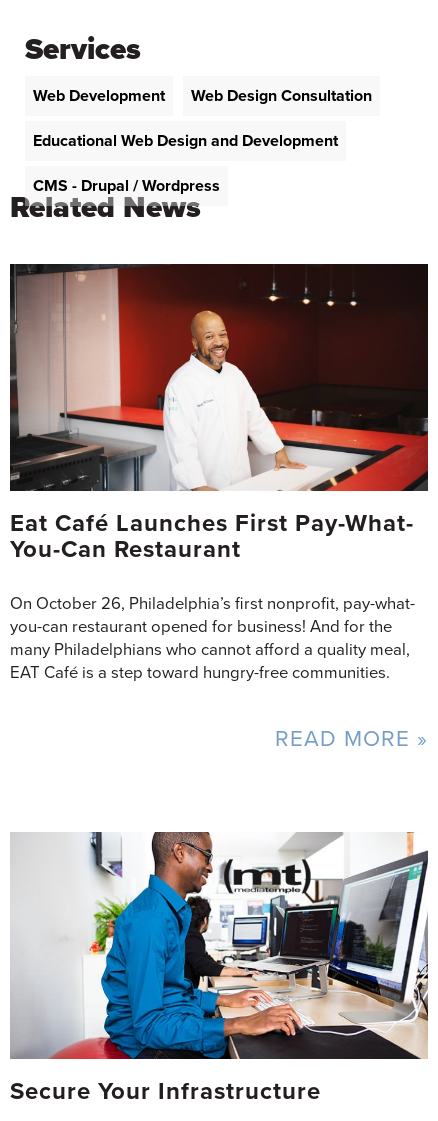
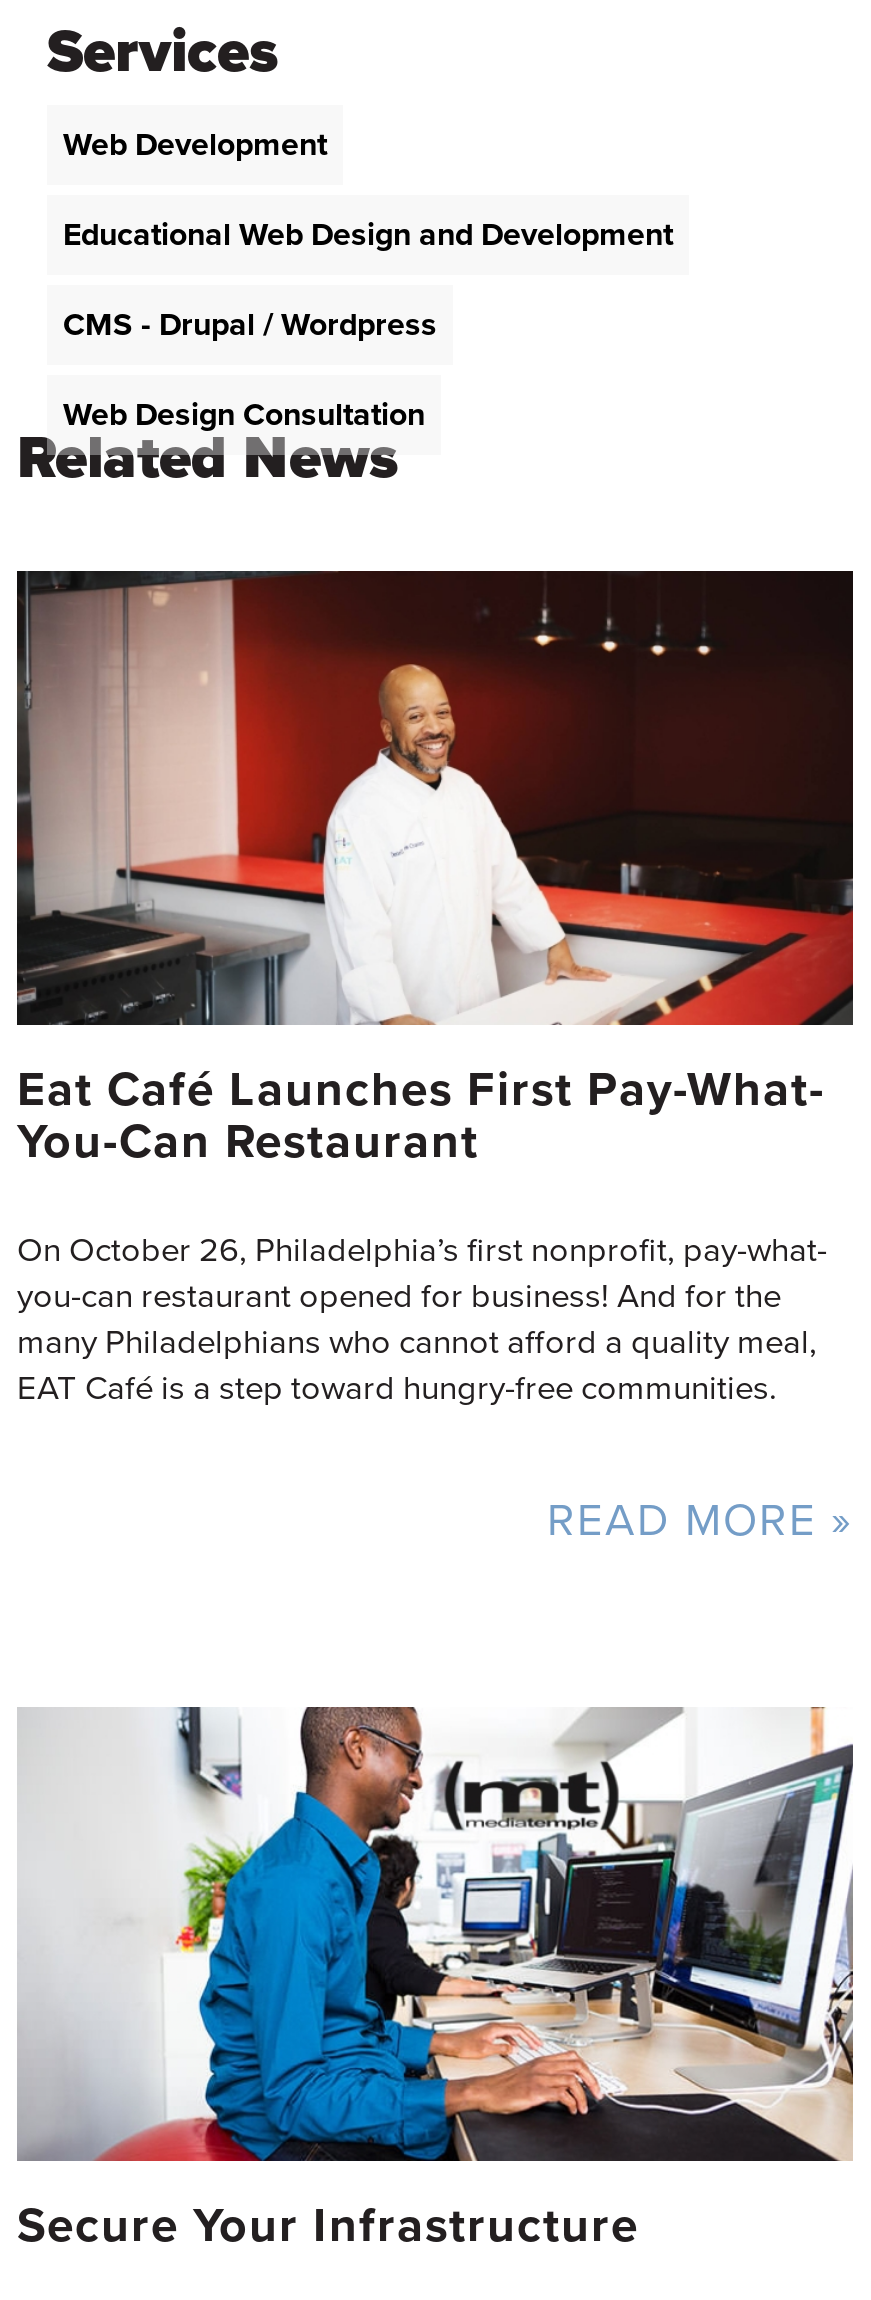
moved down: Web Design Consultation
